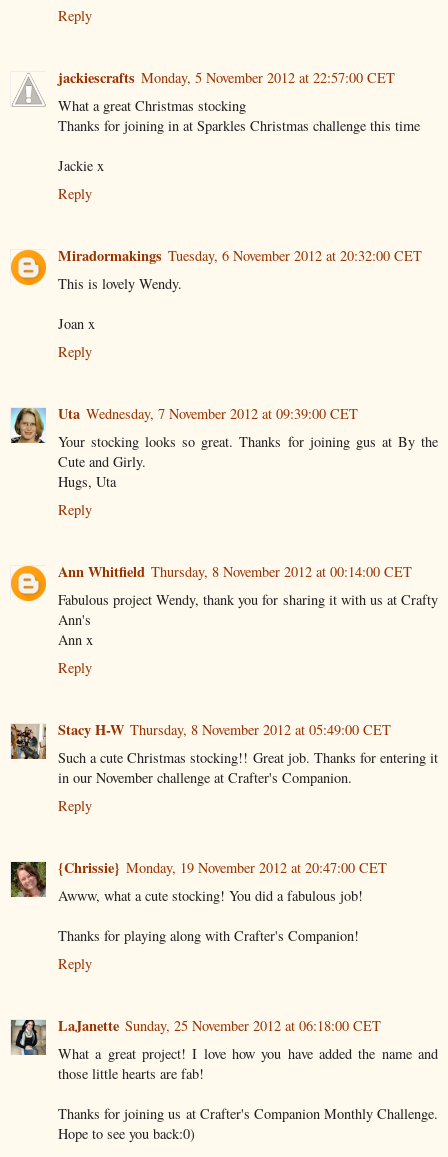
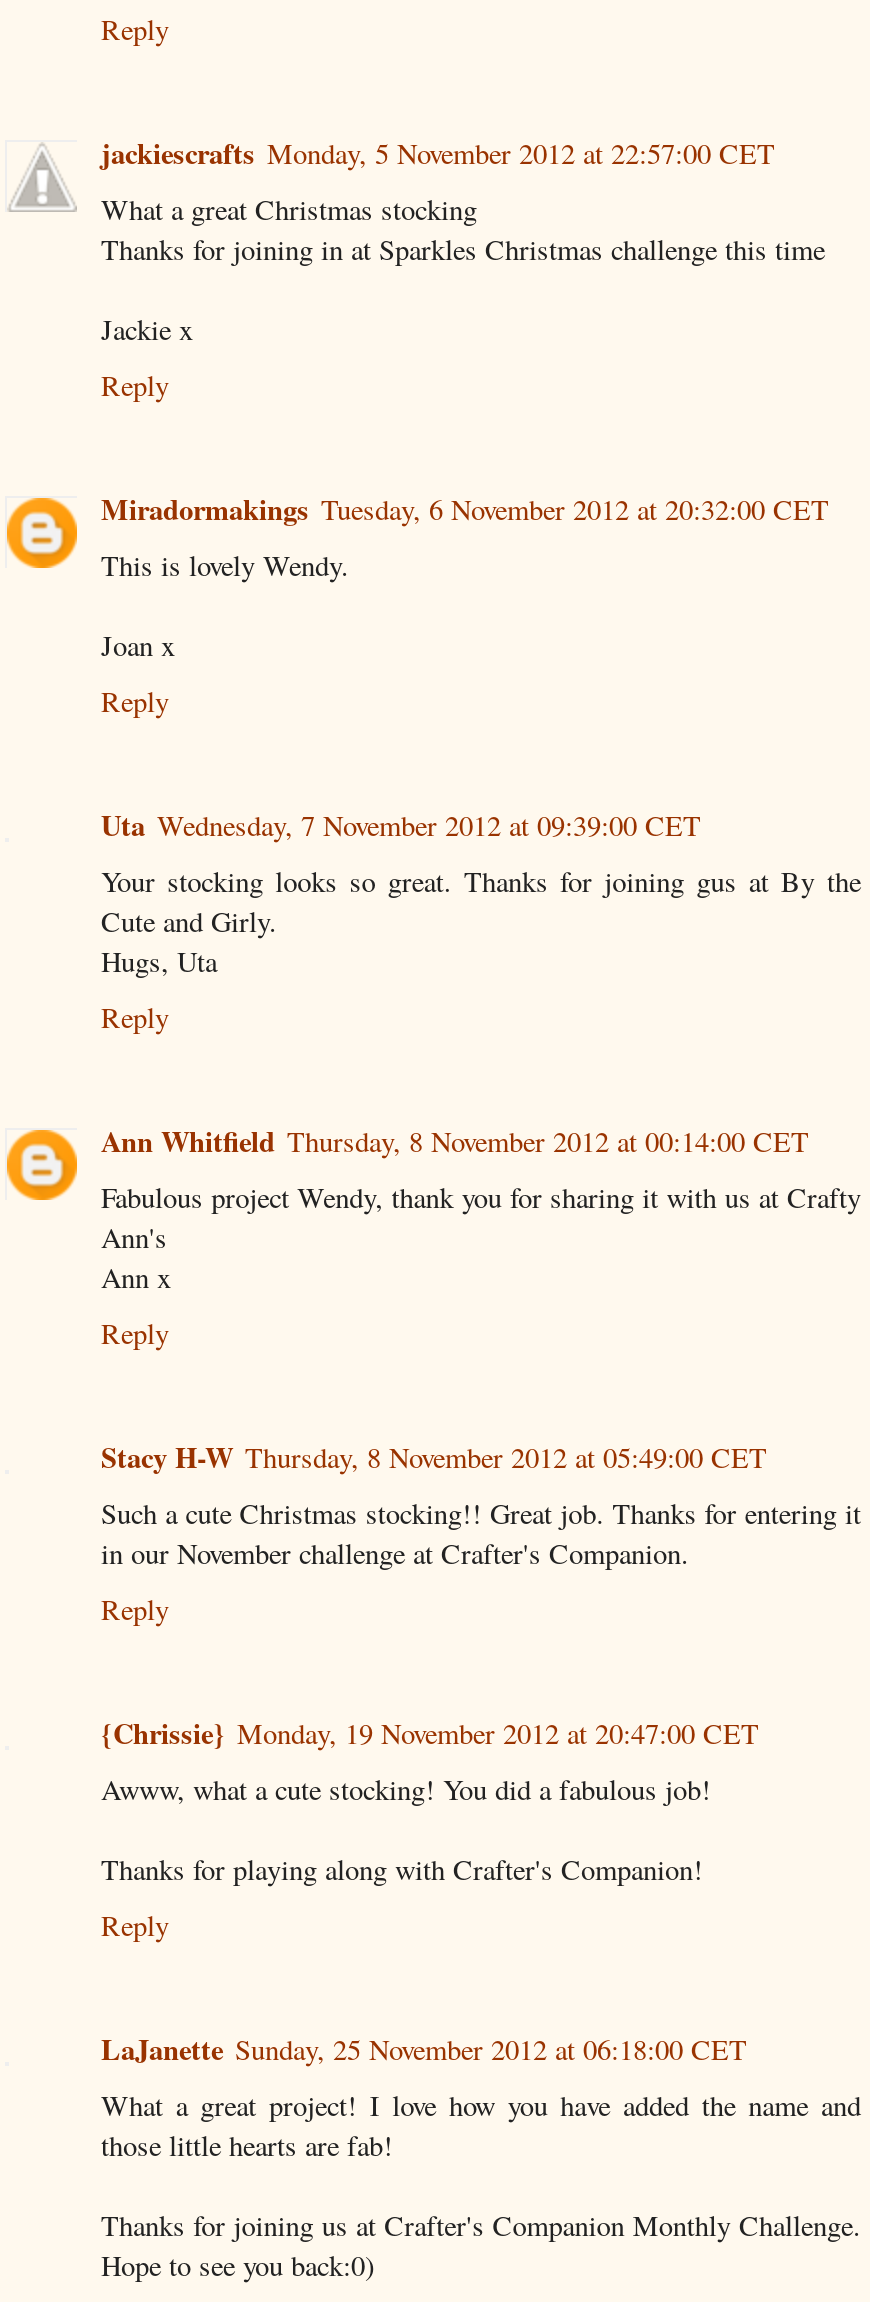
- [image]

- [image]

- [image]

- [image]
